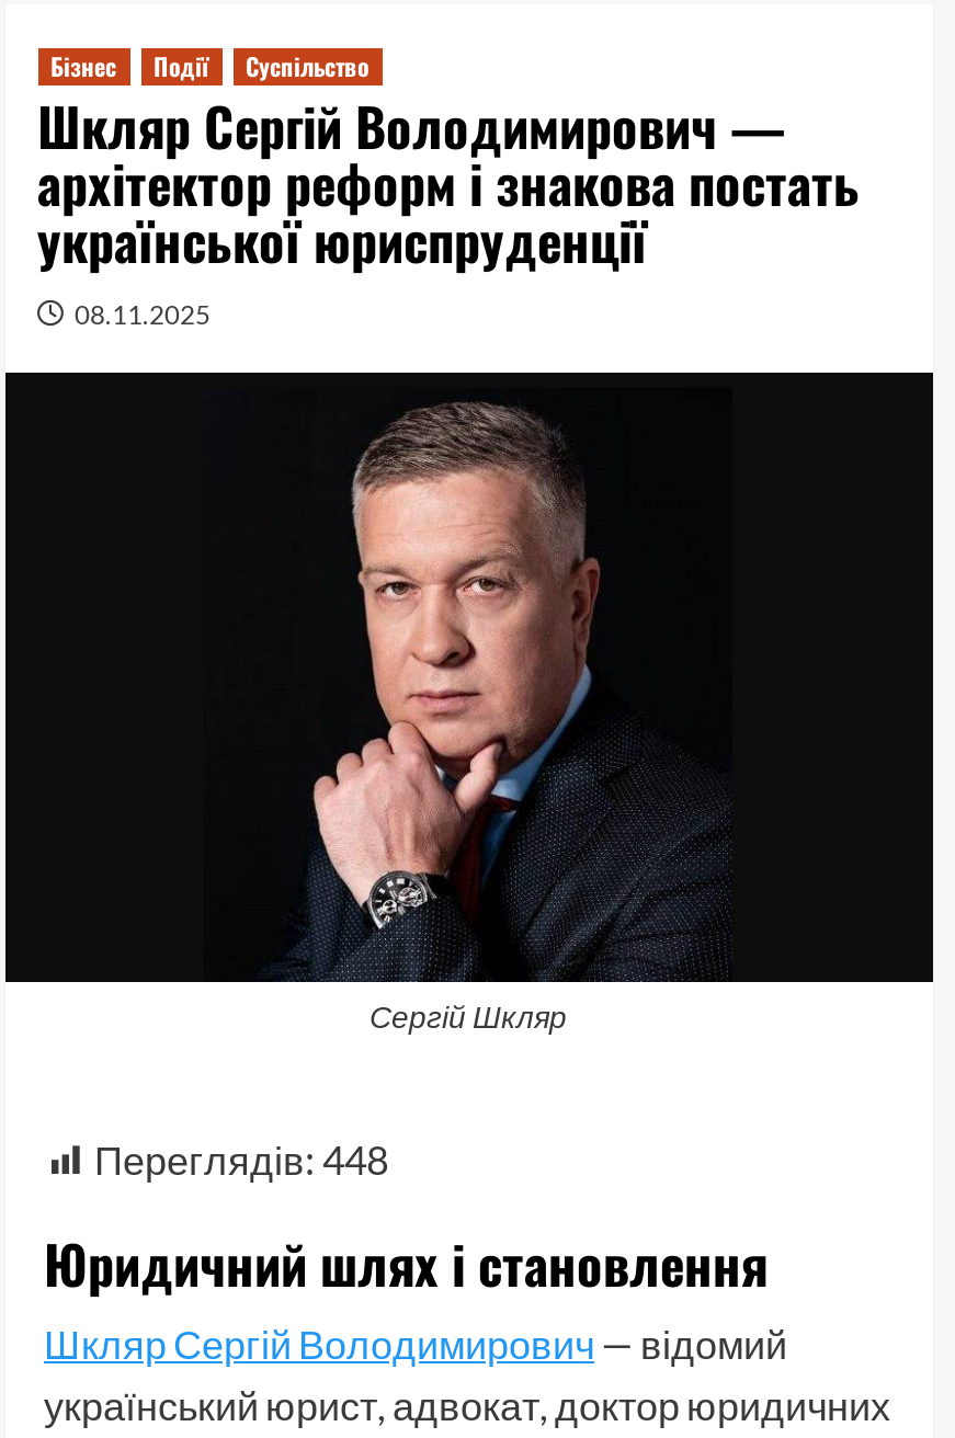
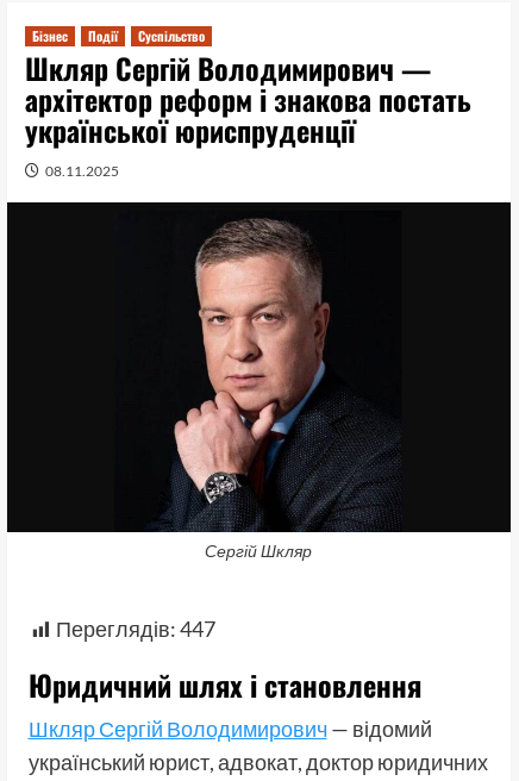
- Переглядів: 448
+ Переглядів: 447
